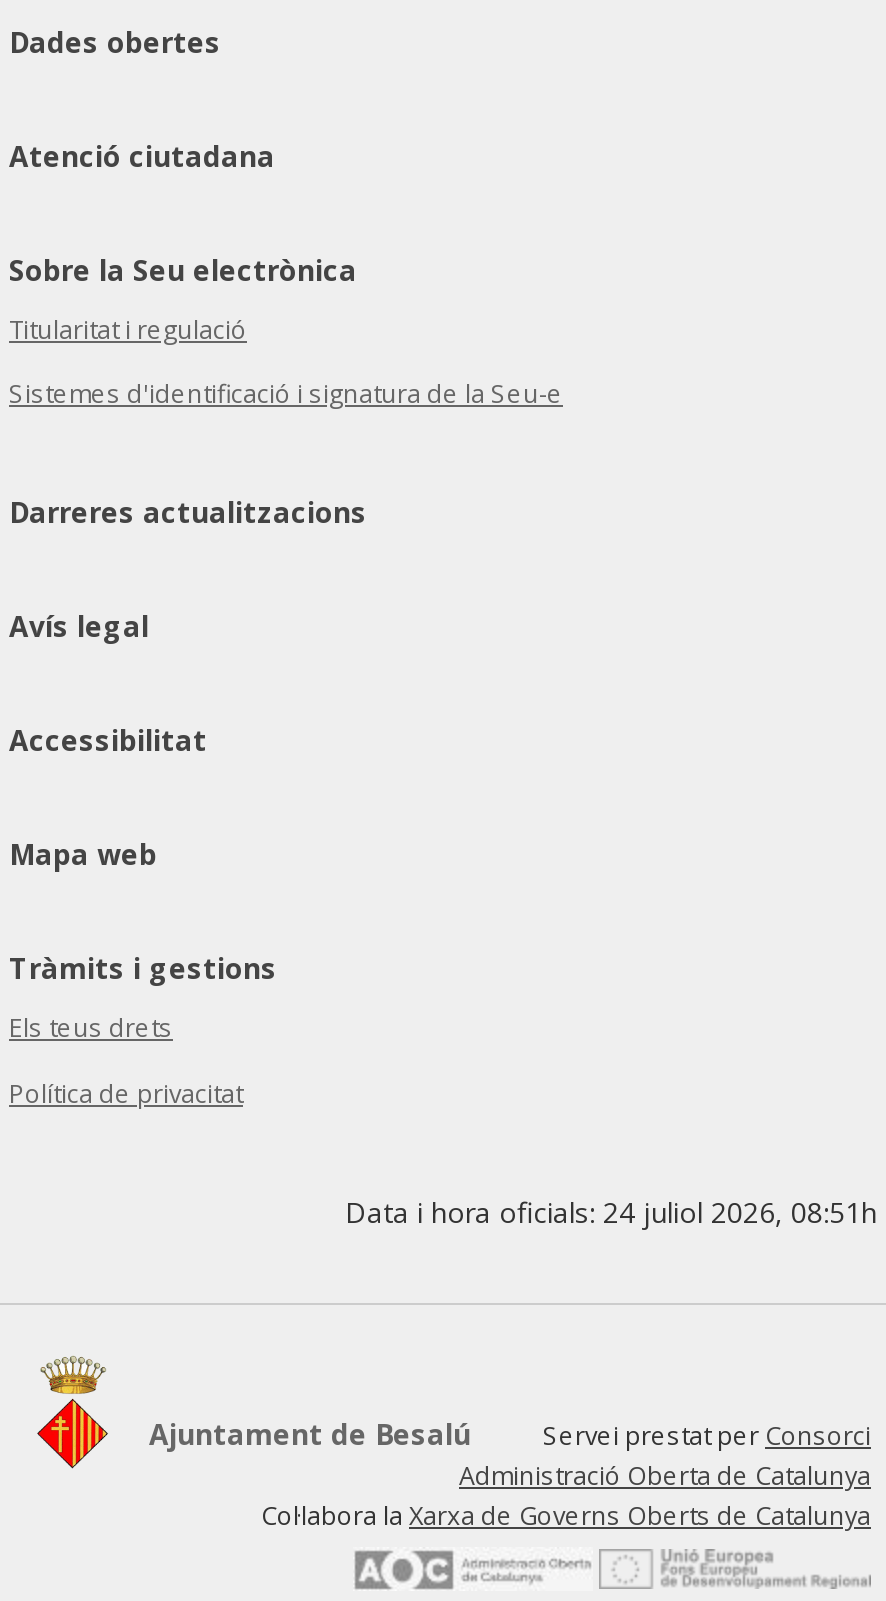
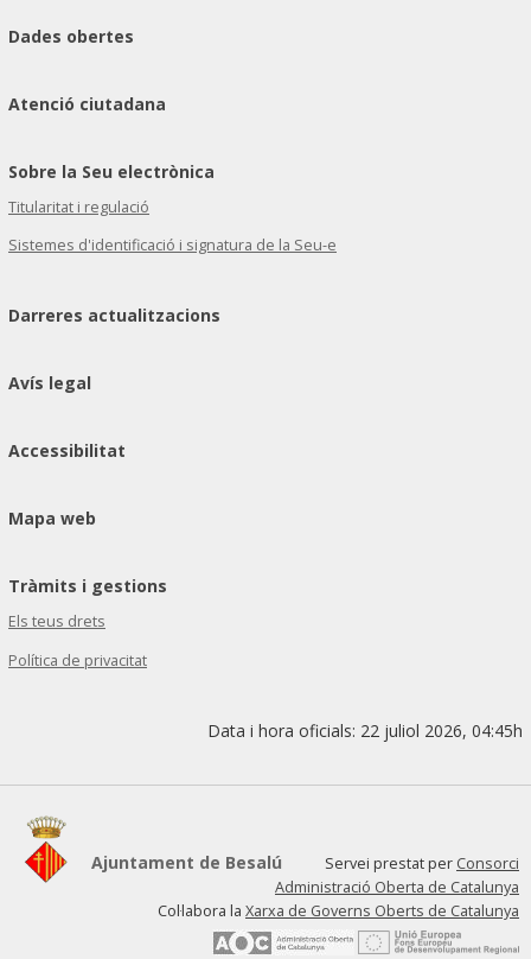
- Data i hora oficials: 24 juliol 2026, 08:51h
+ Data i hora oficials: 22 juliol 2026, 04:45h
